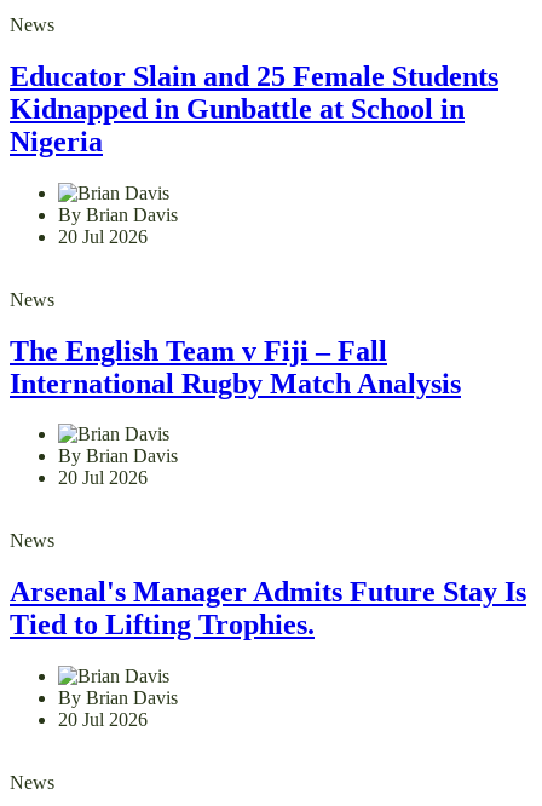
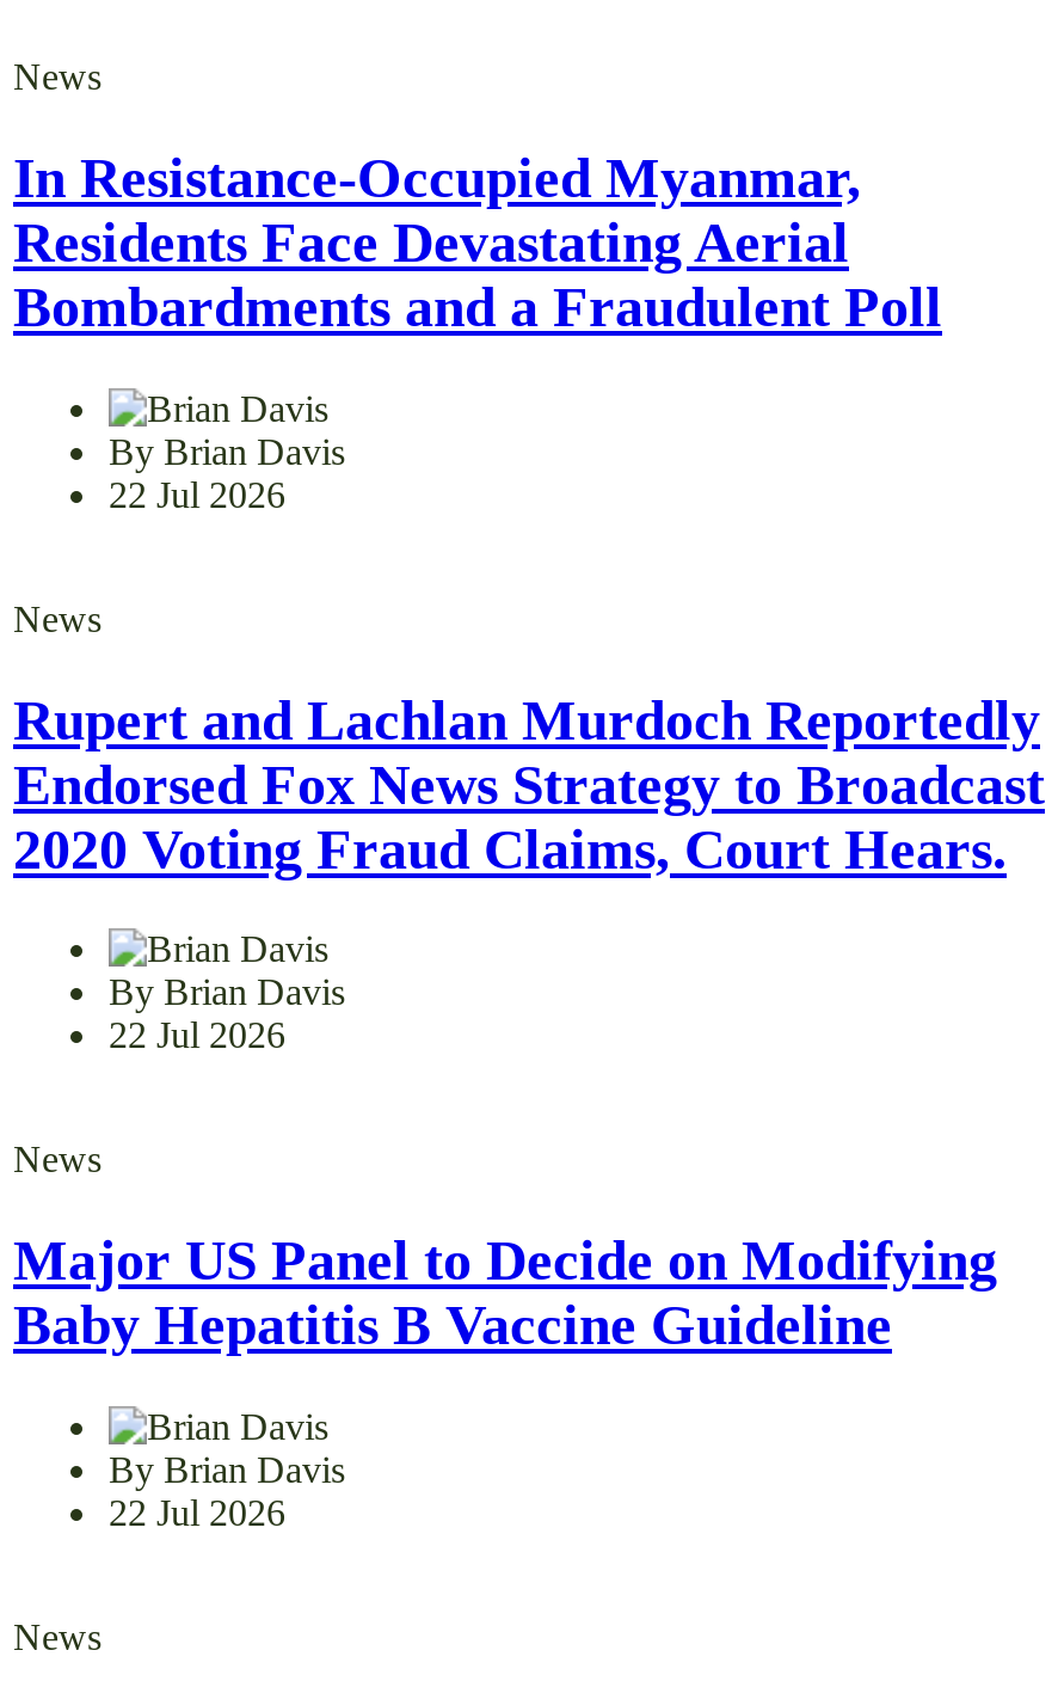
- Educator Slain and 25 Female Students
- Kidnapped in Gunbattle at School in
- Nigeria
+ In Resistance-Occupied Myanmar,
+ Residents Face Devastating Aerial
+ Bombardments and a Fraudulent Poll

- 20 Jul 2026
+ 22 Jul 2026

- The English Team v Fiji – Fall
- International Rugby Match Analysis
+ Rupert and Lachlan Murdoch Reportedly
+ Endorsed Fox News Strategy to Broadcast
+ 2020 Voting Fraud Claims, Court Hears.

- 20 Jul 2026
+ 22 Jul 2026

- Arsenal's Manager Admits Future Stay Is
- Tied to Lifting Trophies.
+ Major US Panel to Decide on Modifying
+ Baby Hepatitis B Vaccine Guideline

- 20 Jul 2026
+ 22 Jul 2026
